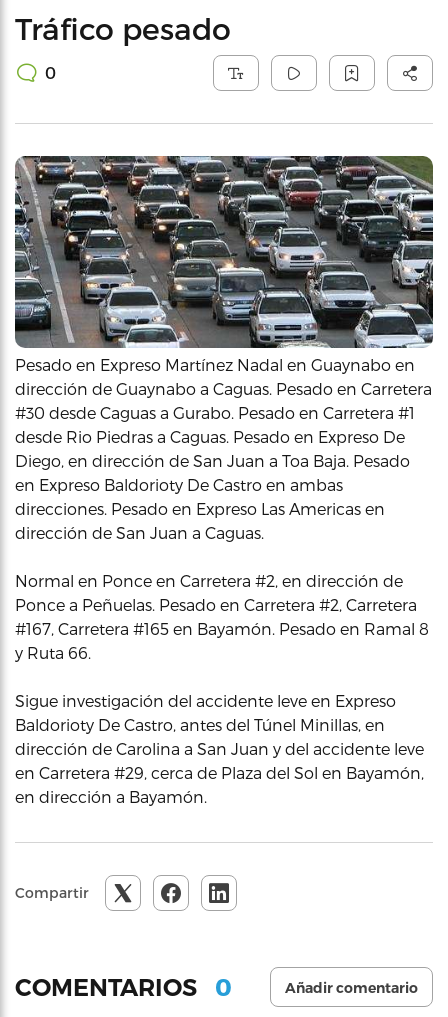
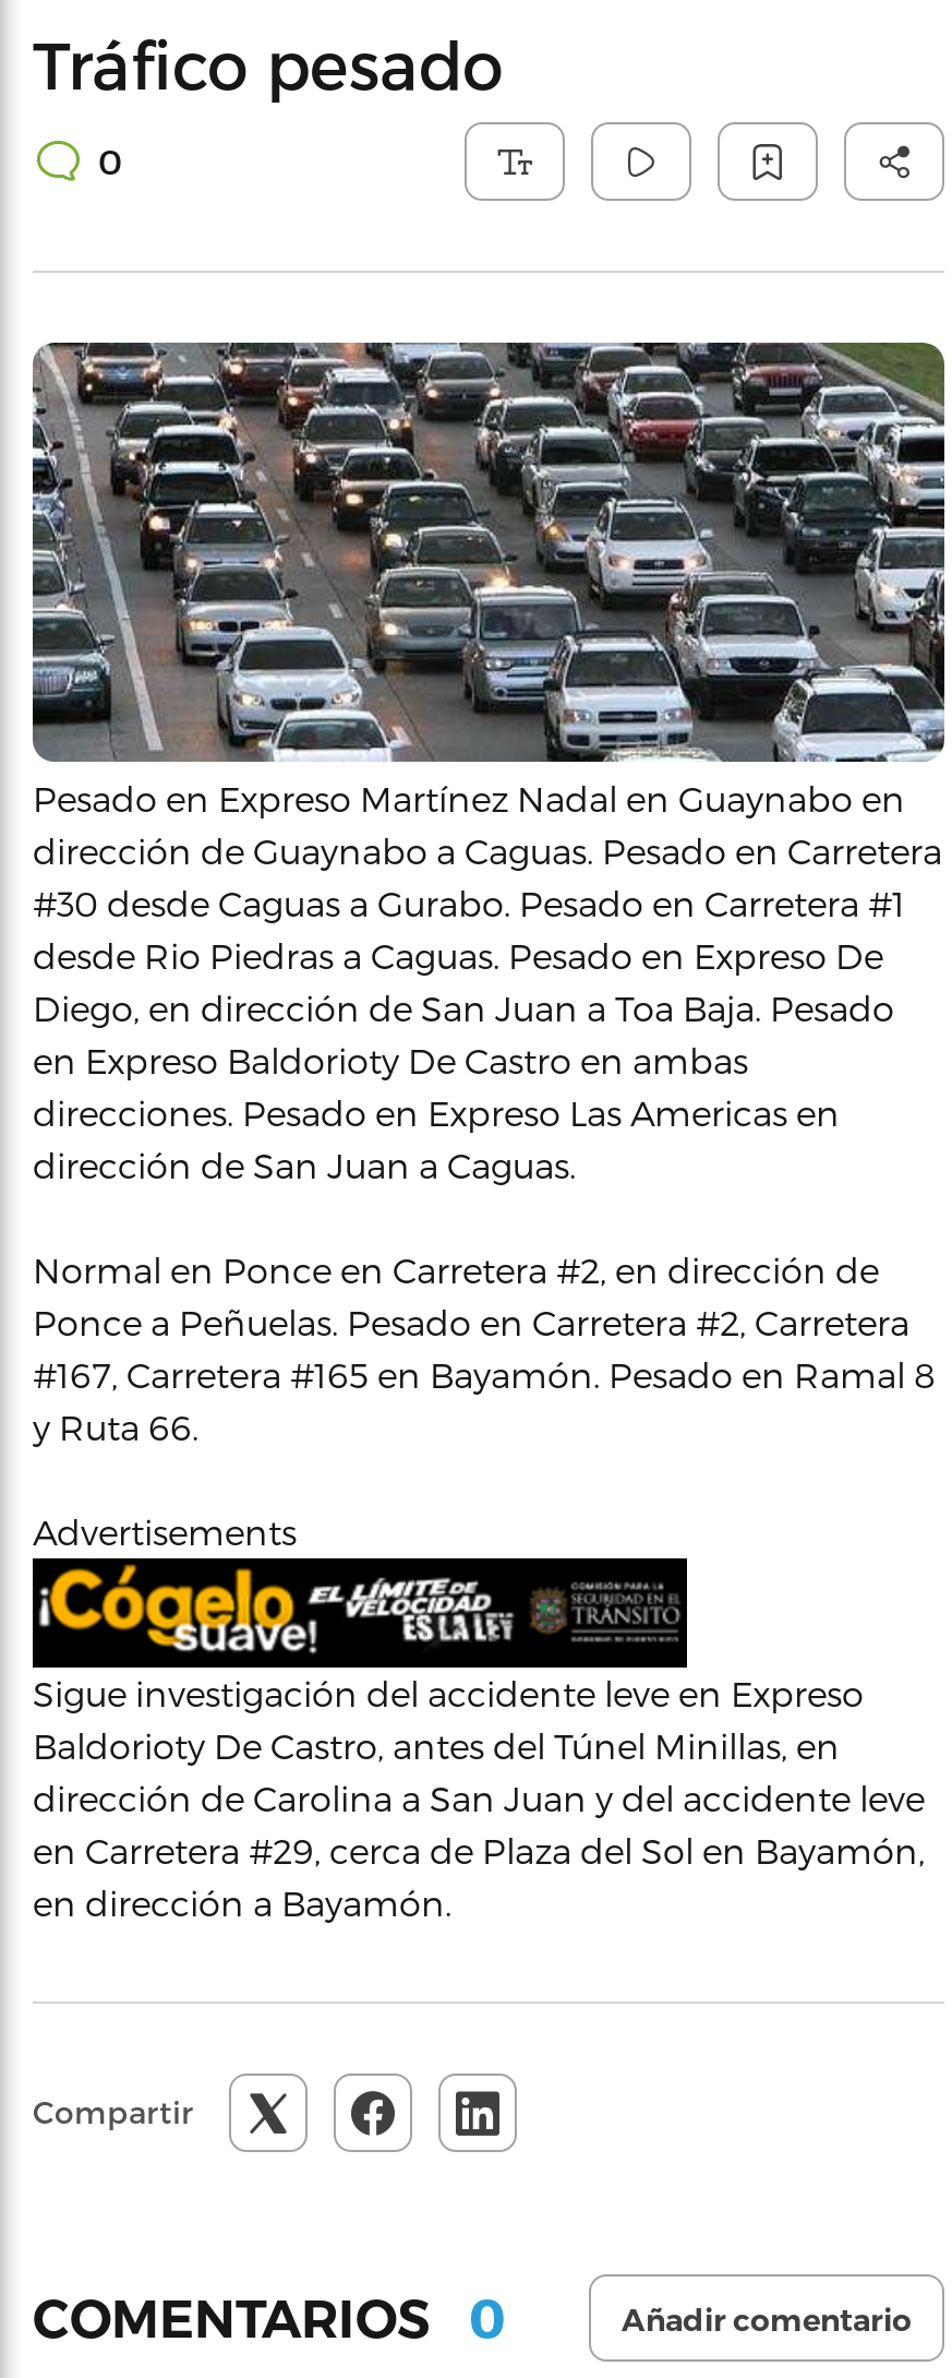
+ [image]

+ Advertisements
